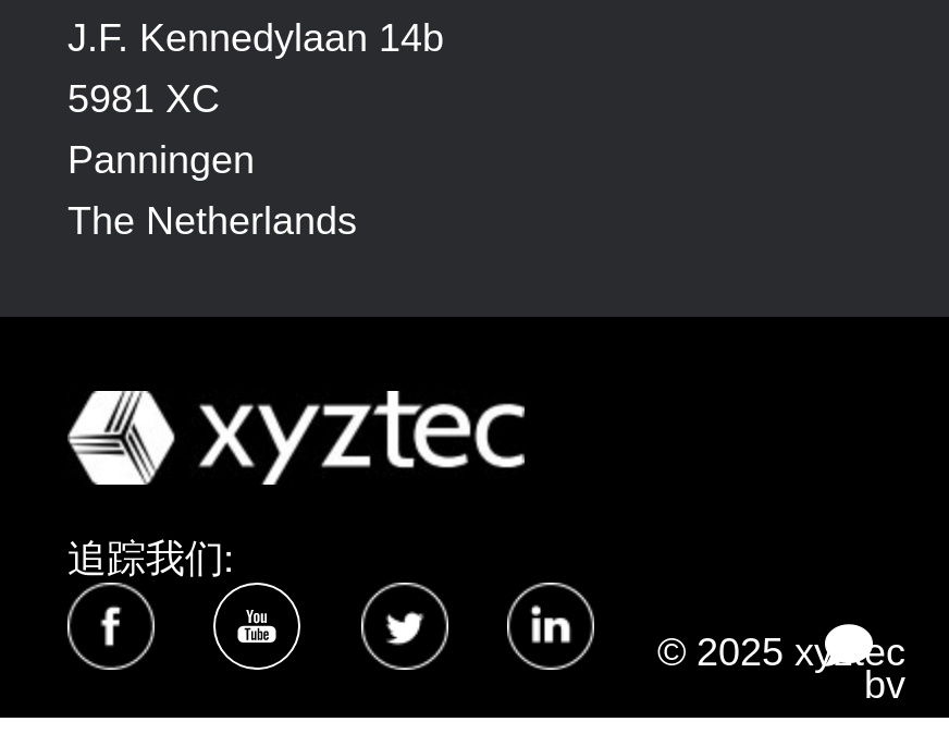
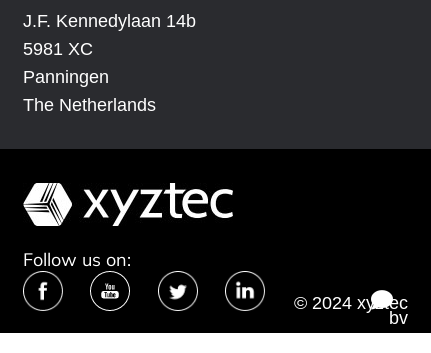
- 追踪我们:
+ Follow us on:

- © 2025 xyztec
+ © 2024 xyztec
